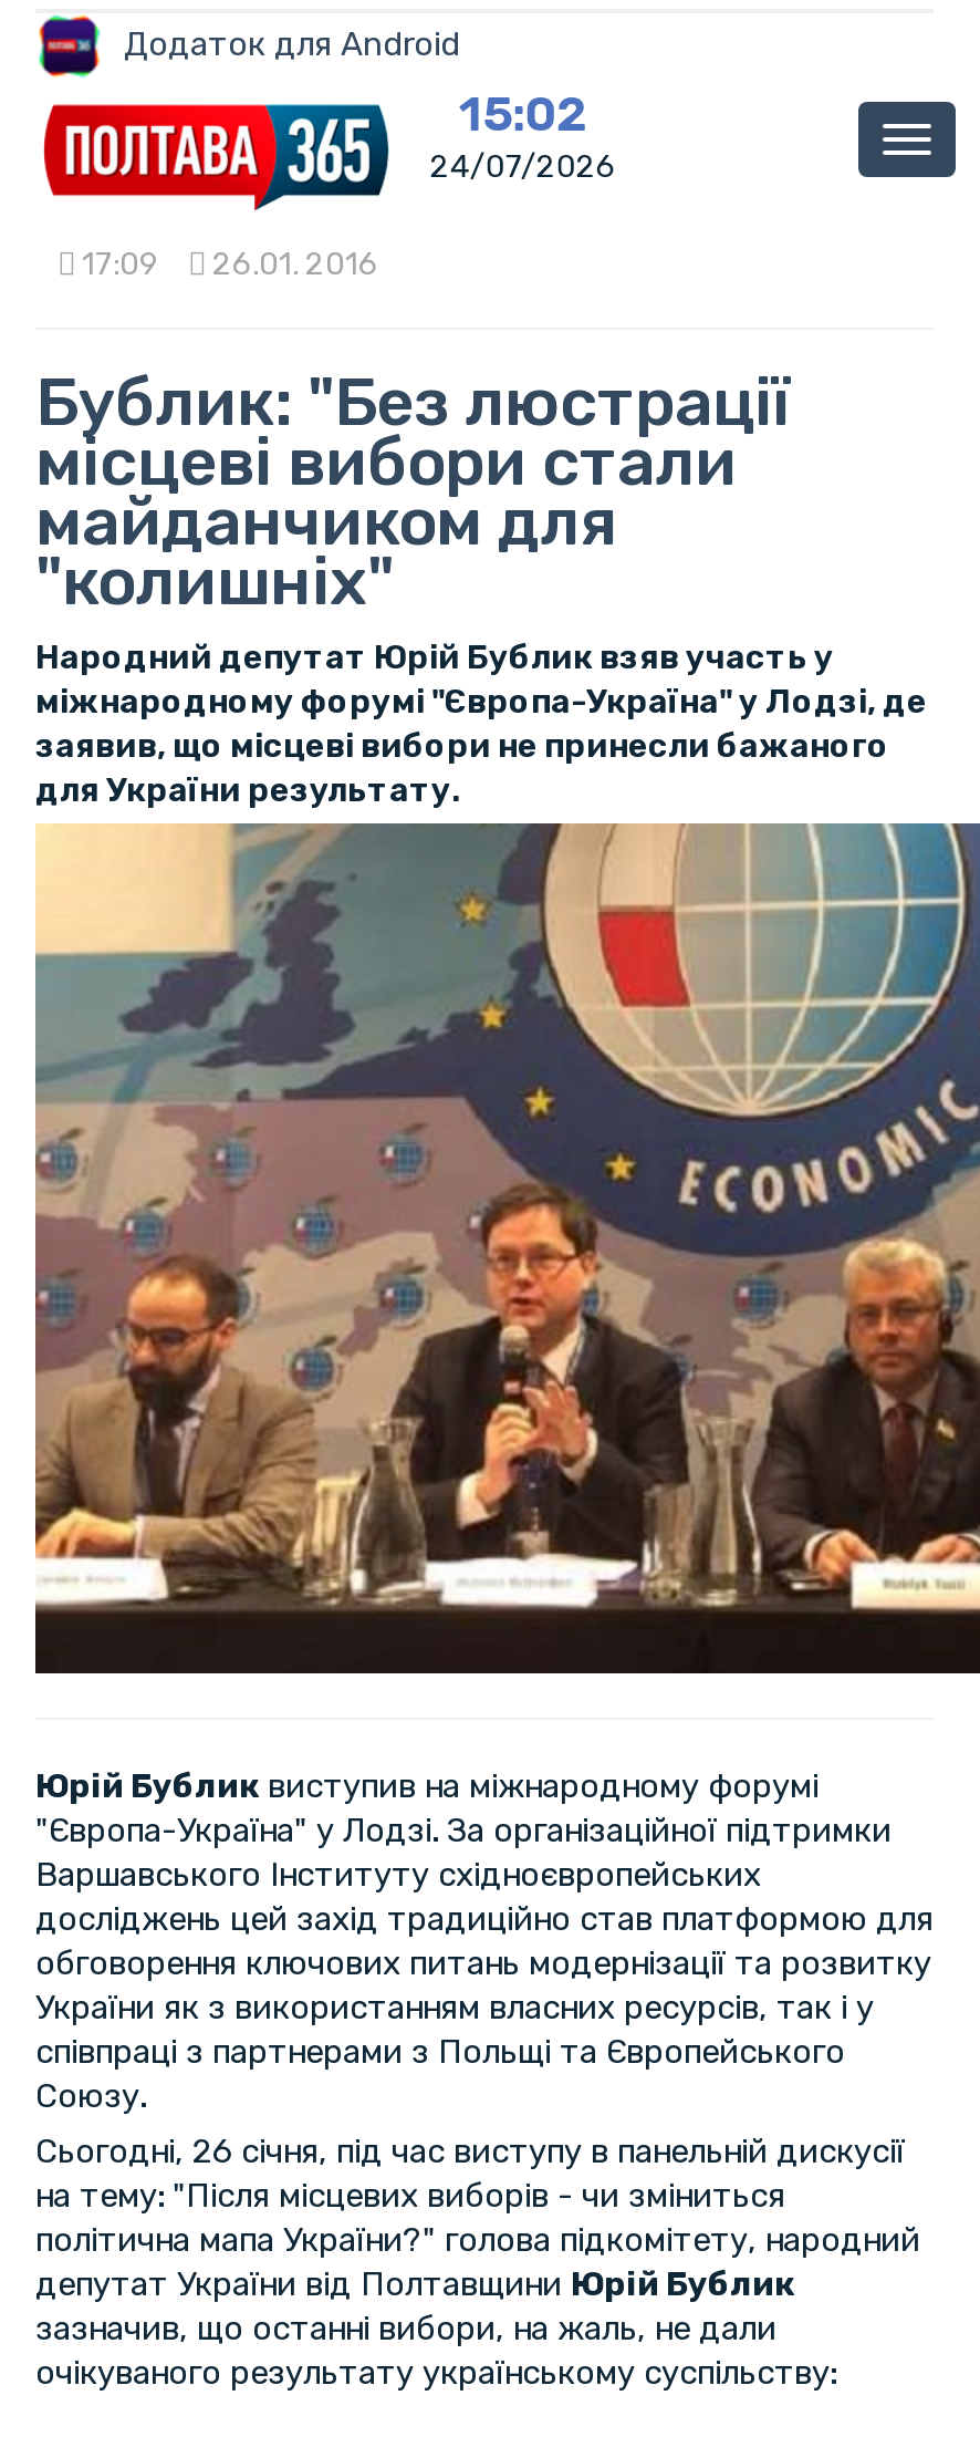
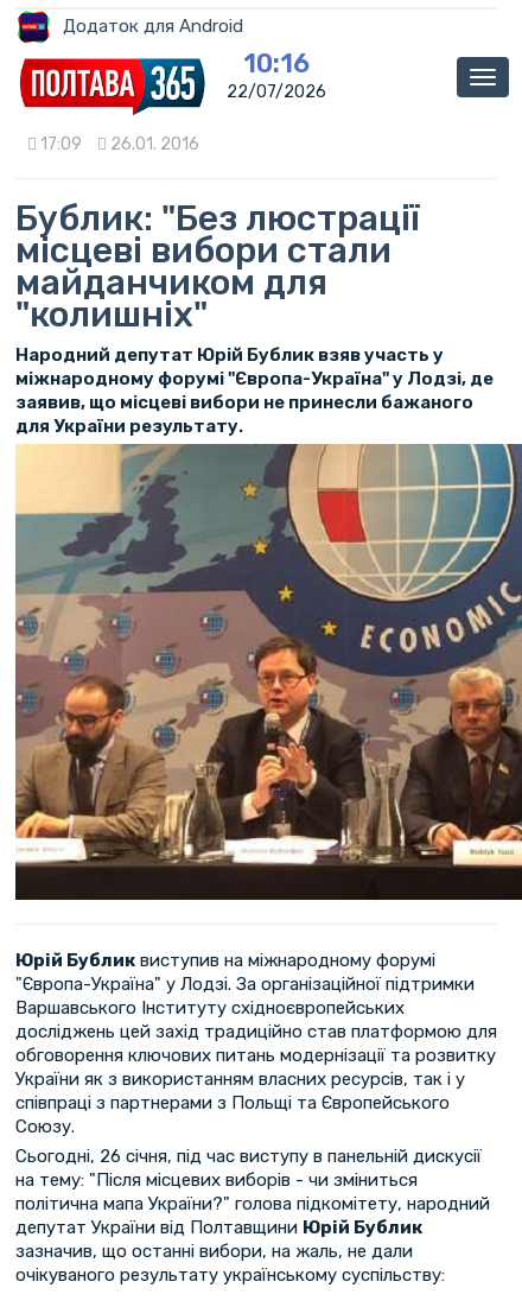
- 15:02
+ 10:16

- 24/07/2026
+ 22/07/2026
